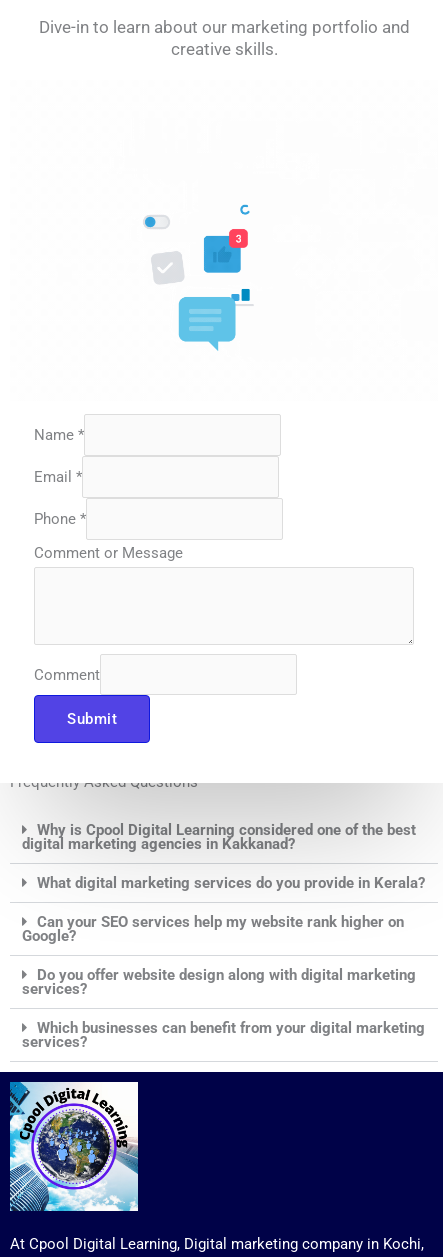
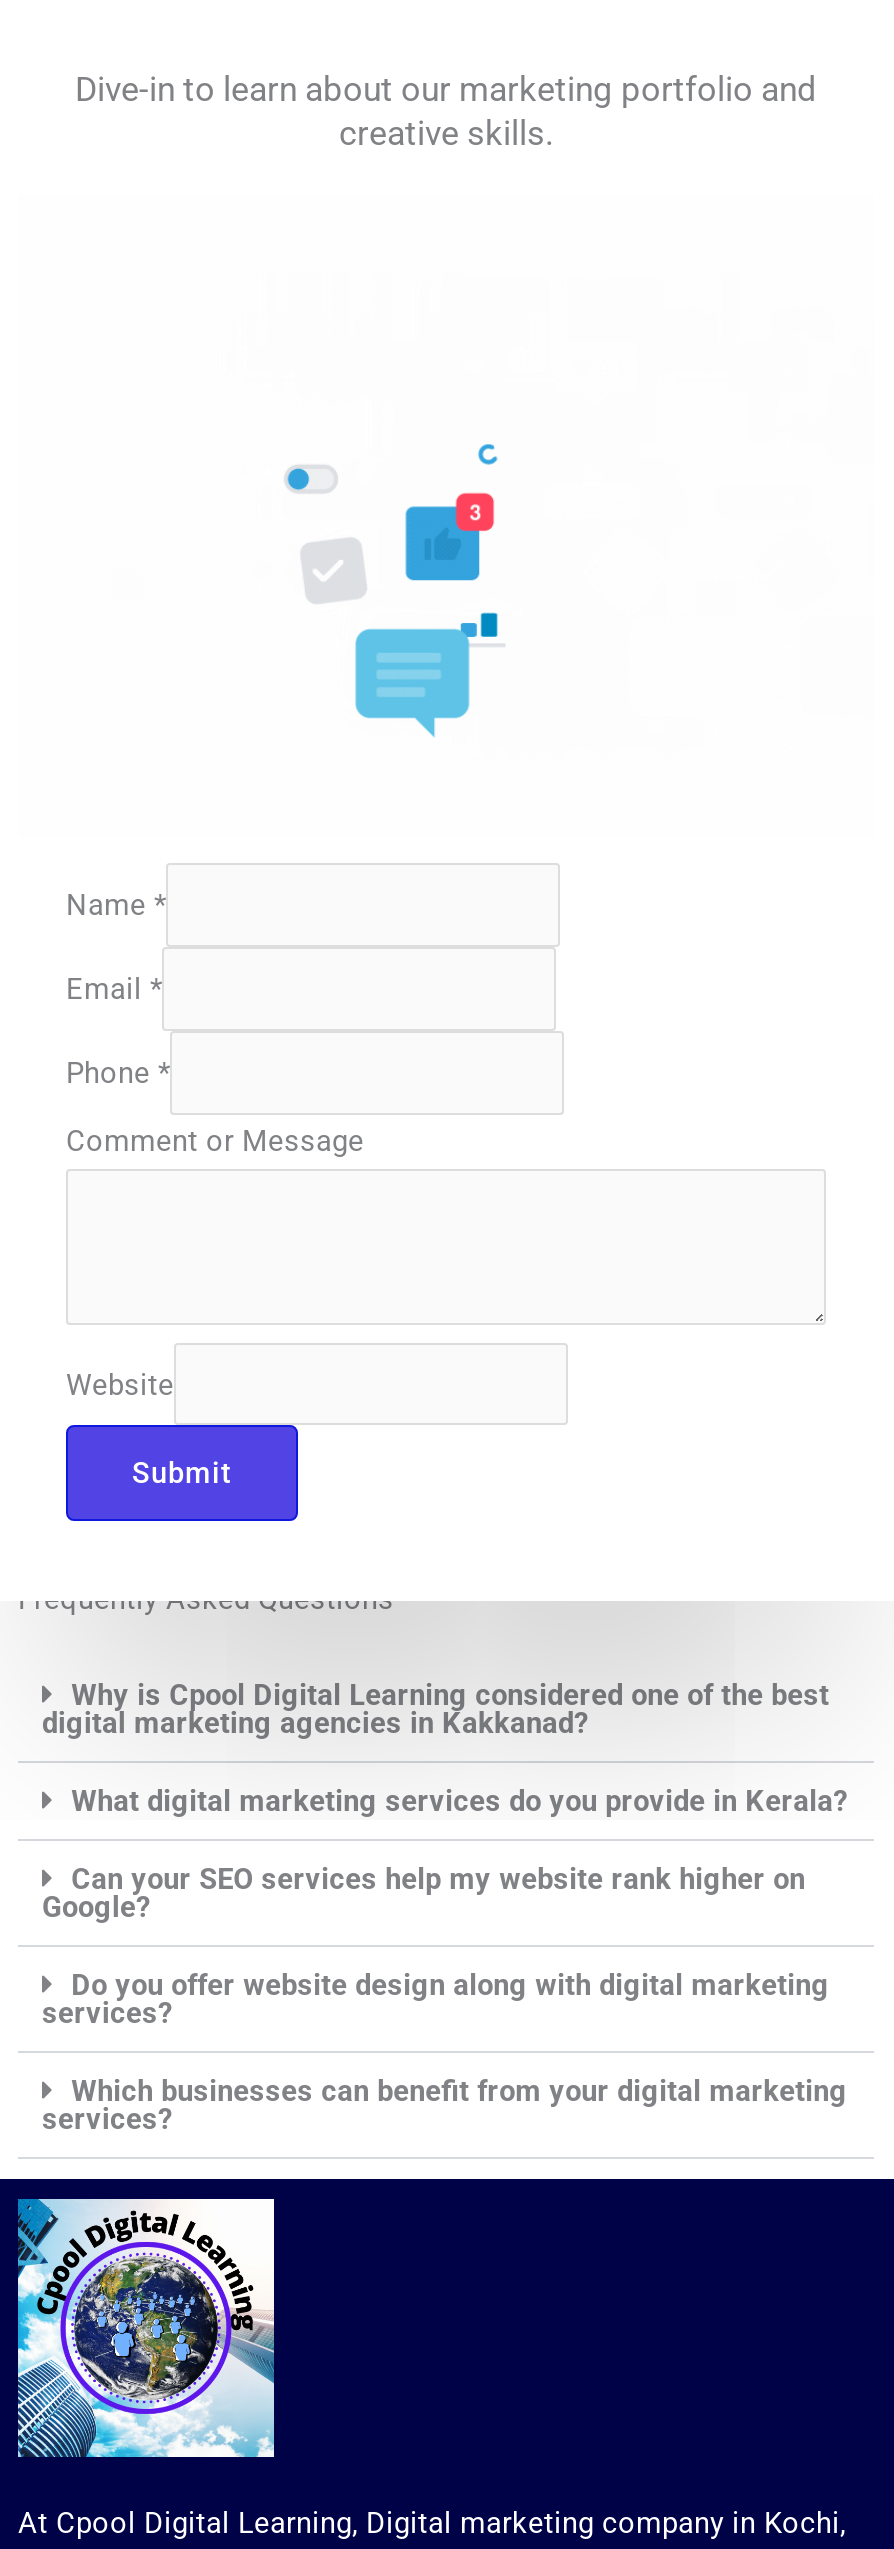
- Comment
+ Website
